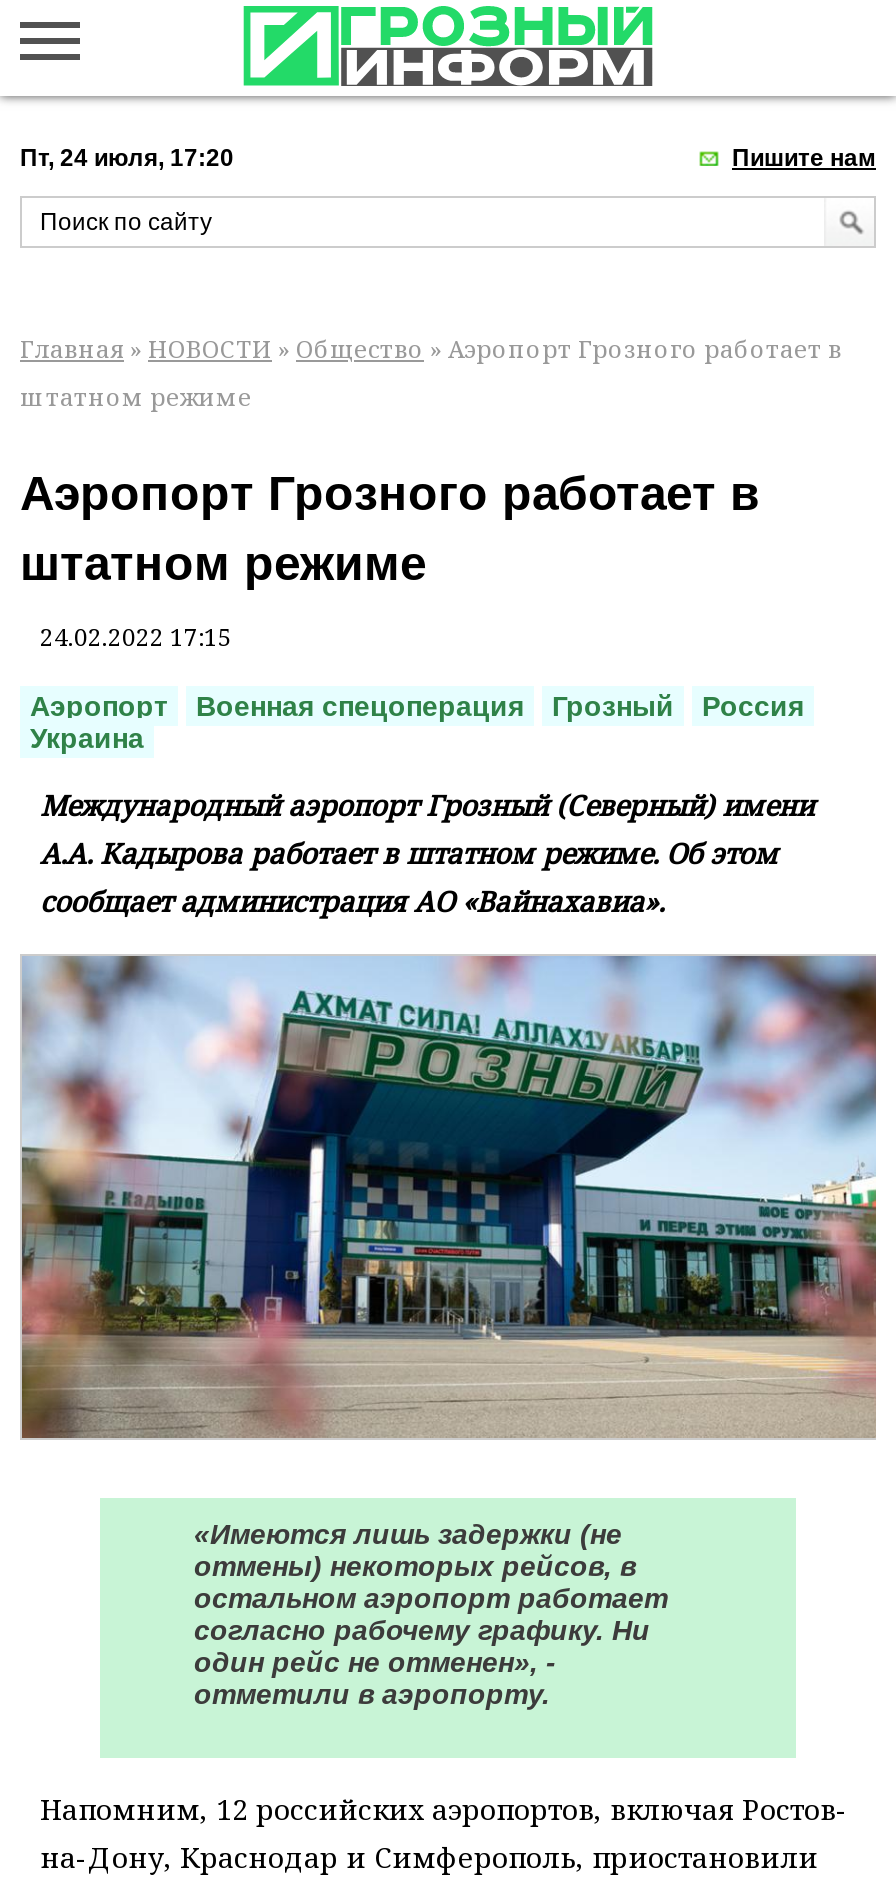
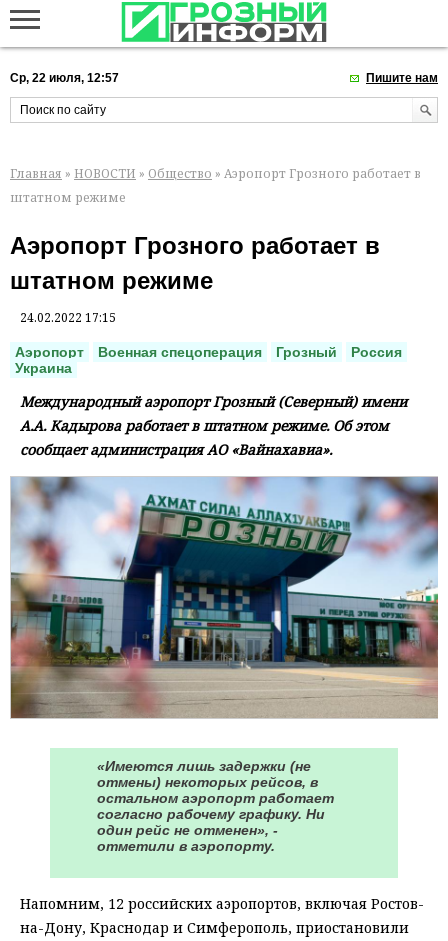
- Пт, 24 июля, 17:20
+ Ср, 22 июля, 12:57
